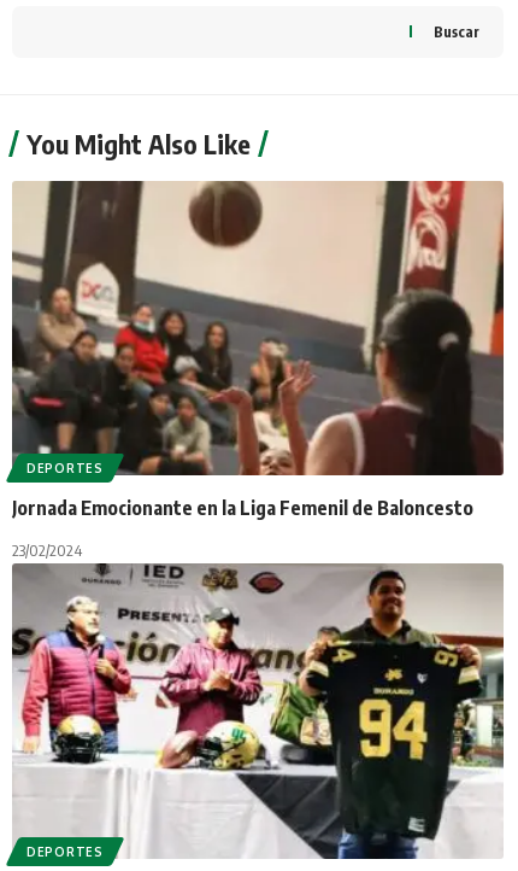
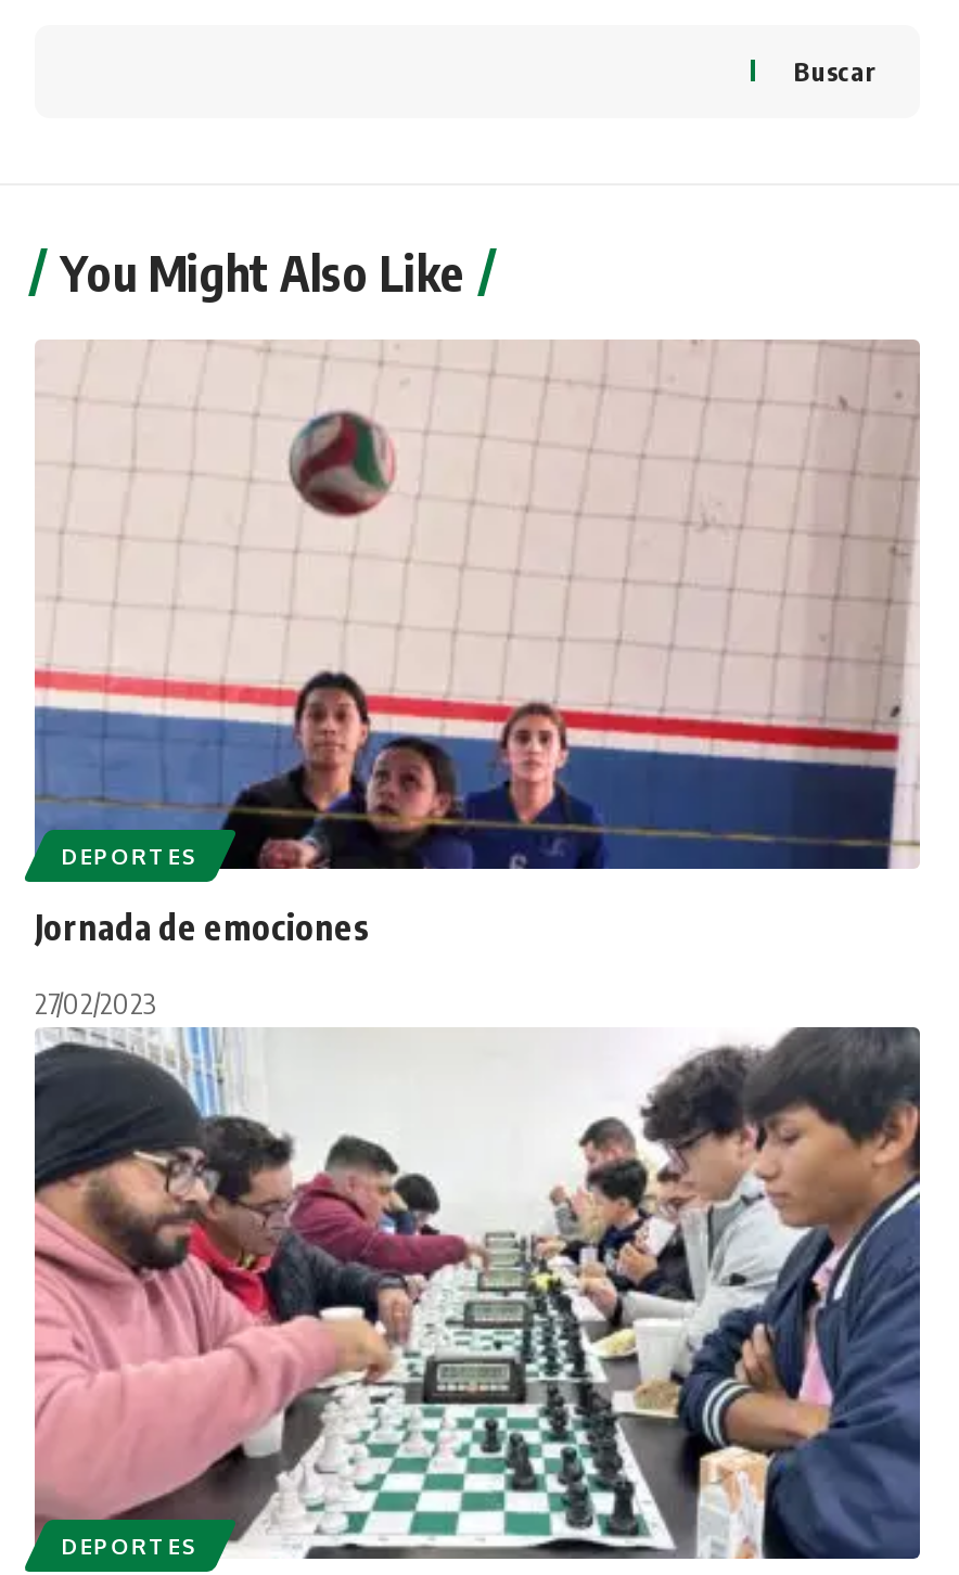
- [image]
- Jornada Emocionante en la Liga Femenil de Baloncesto
+ [image]
+ Jornada de emociones

- 23/02/2024
+ 27/02/2023

- [image]
+ [image]
